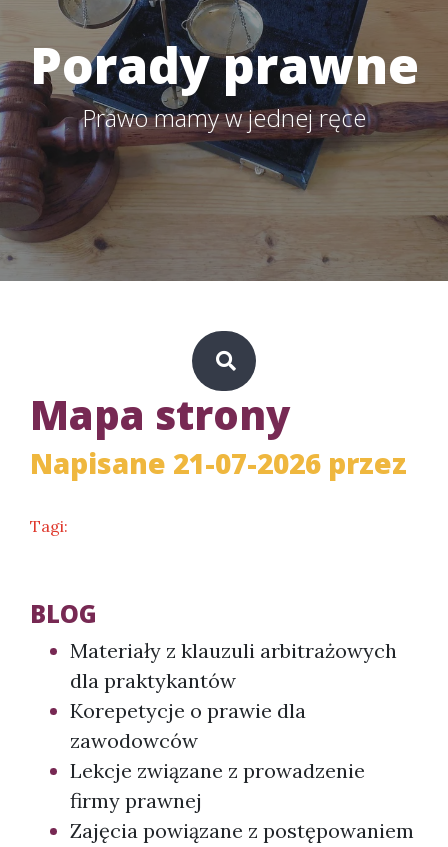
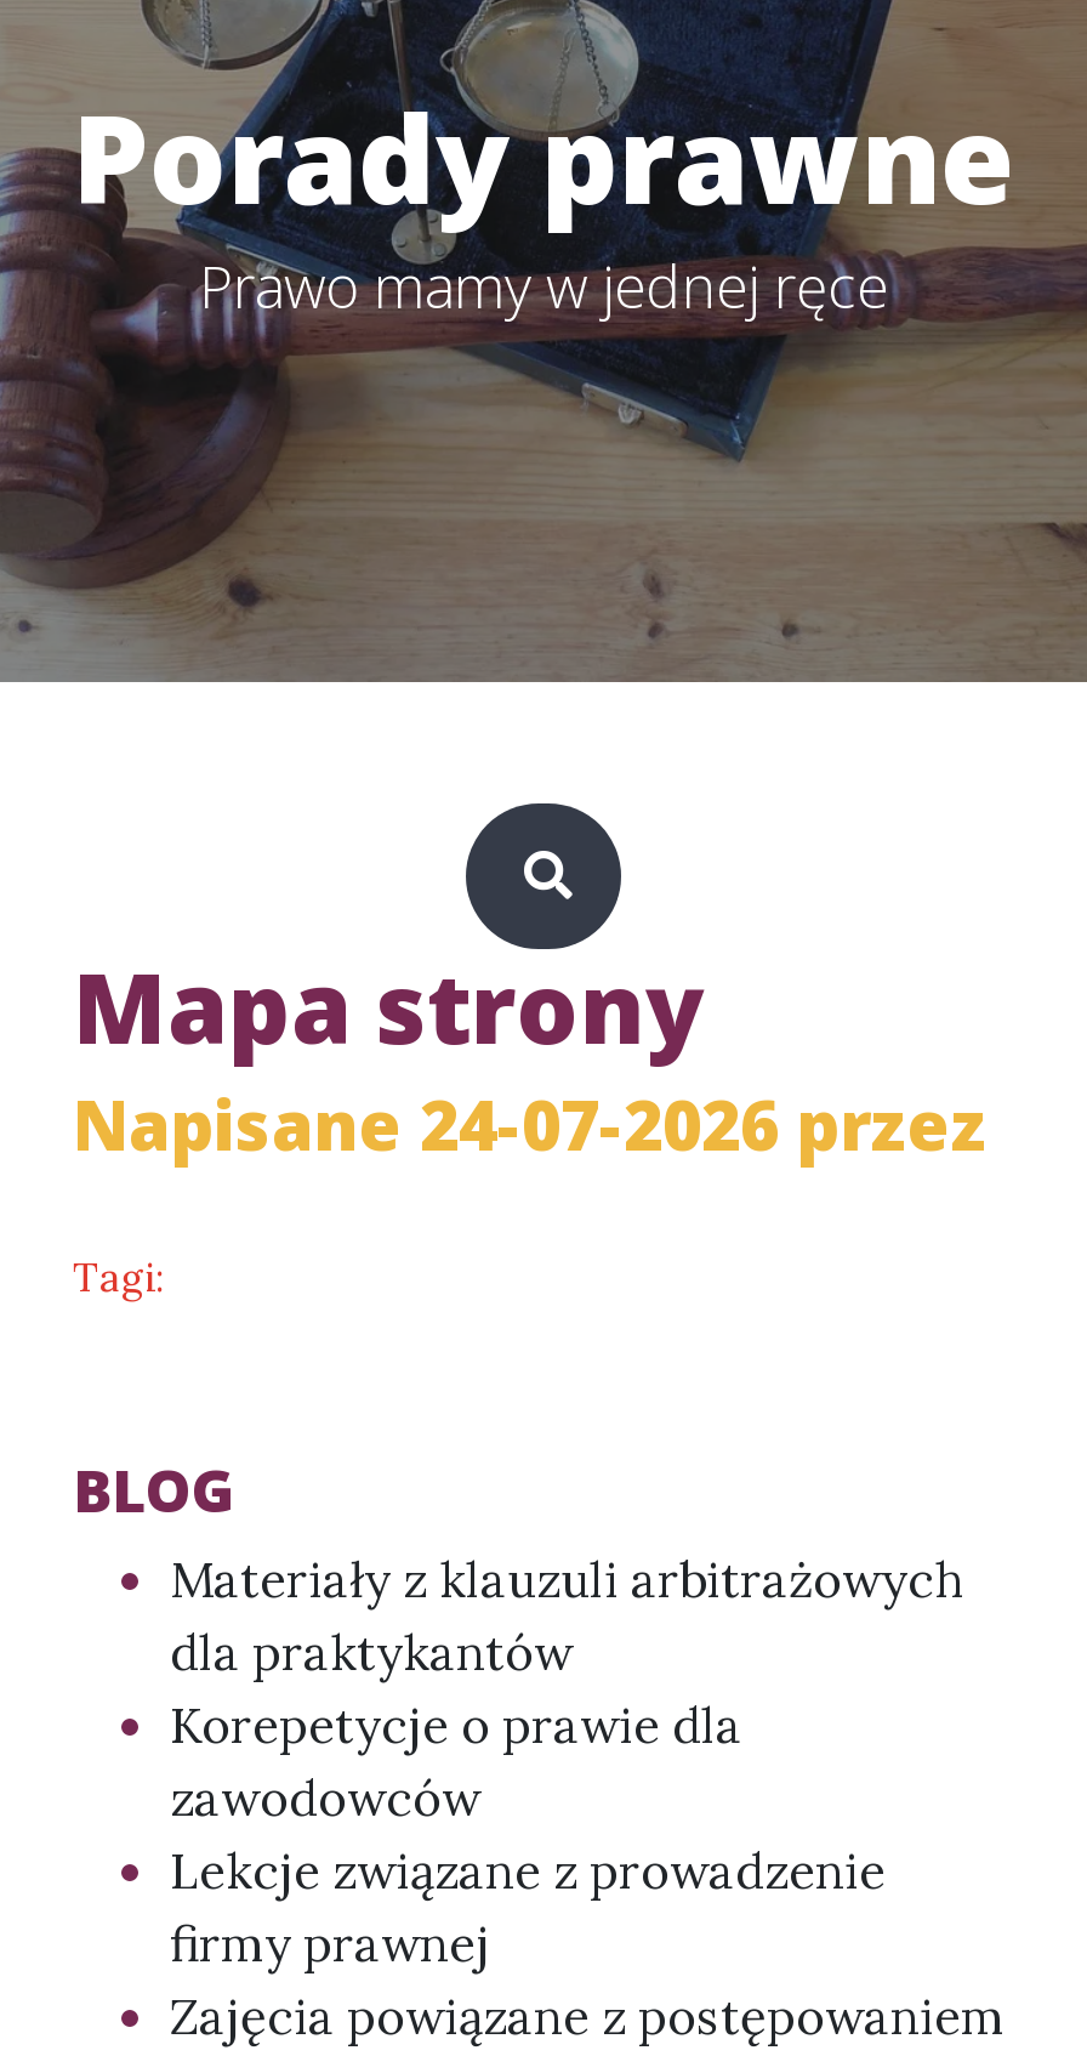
- Napisane 21-07-2026 przez
+ Napisane 24-07-2026 przez
